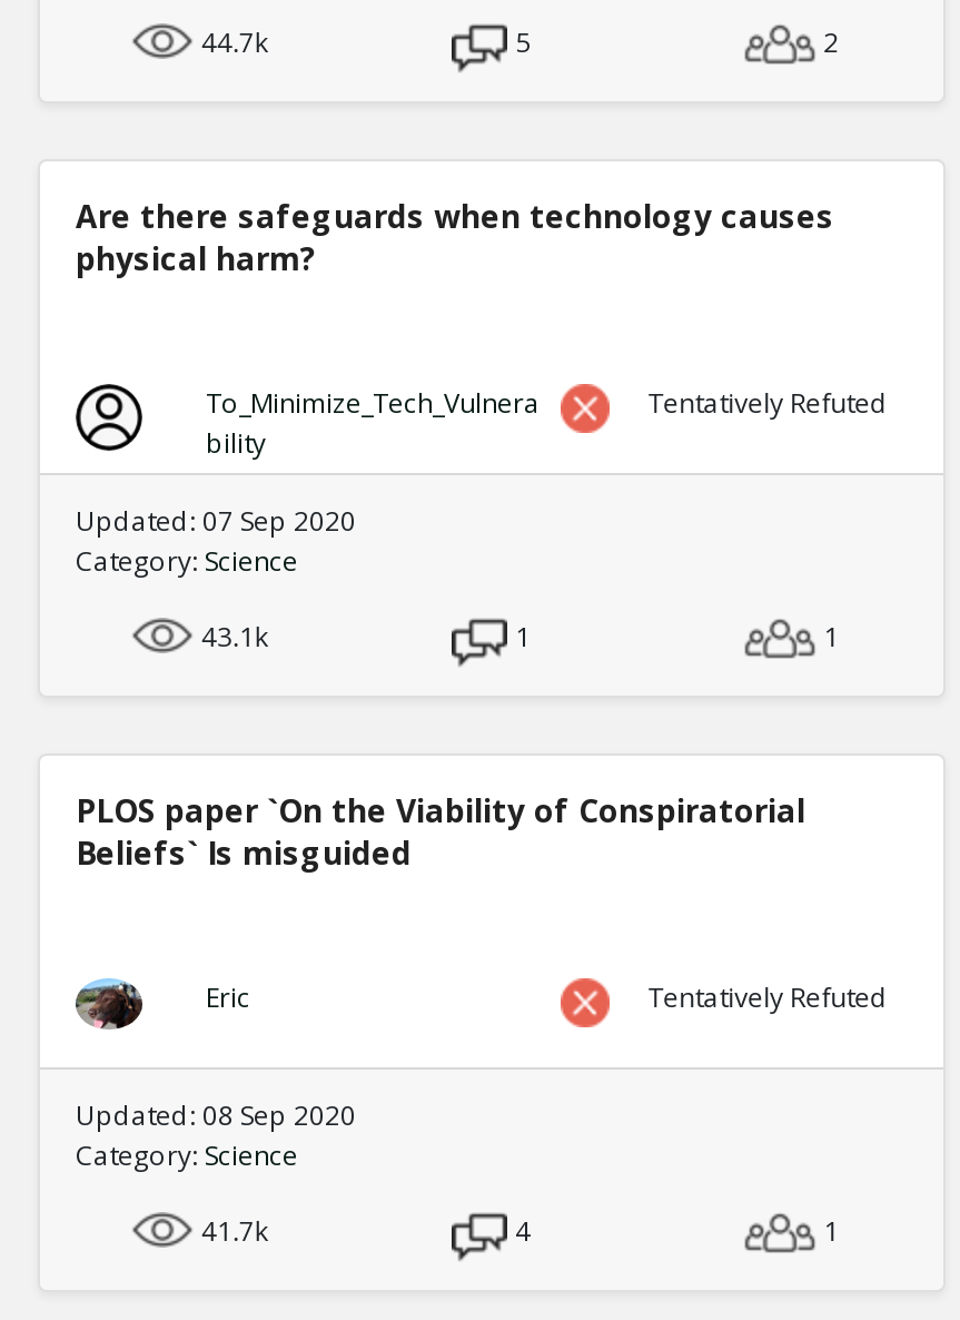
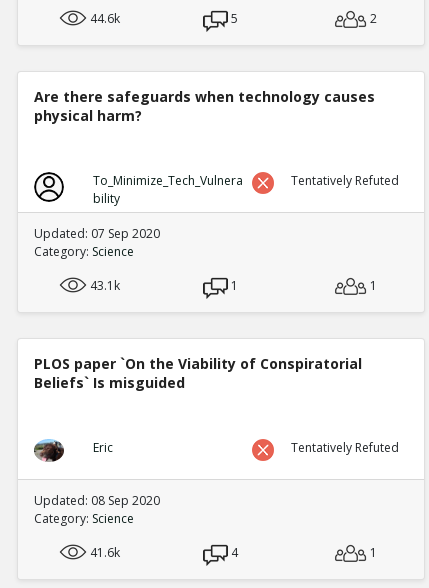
- 44.7k
+ 44.6k

- 41.7k
+ 41.6k
